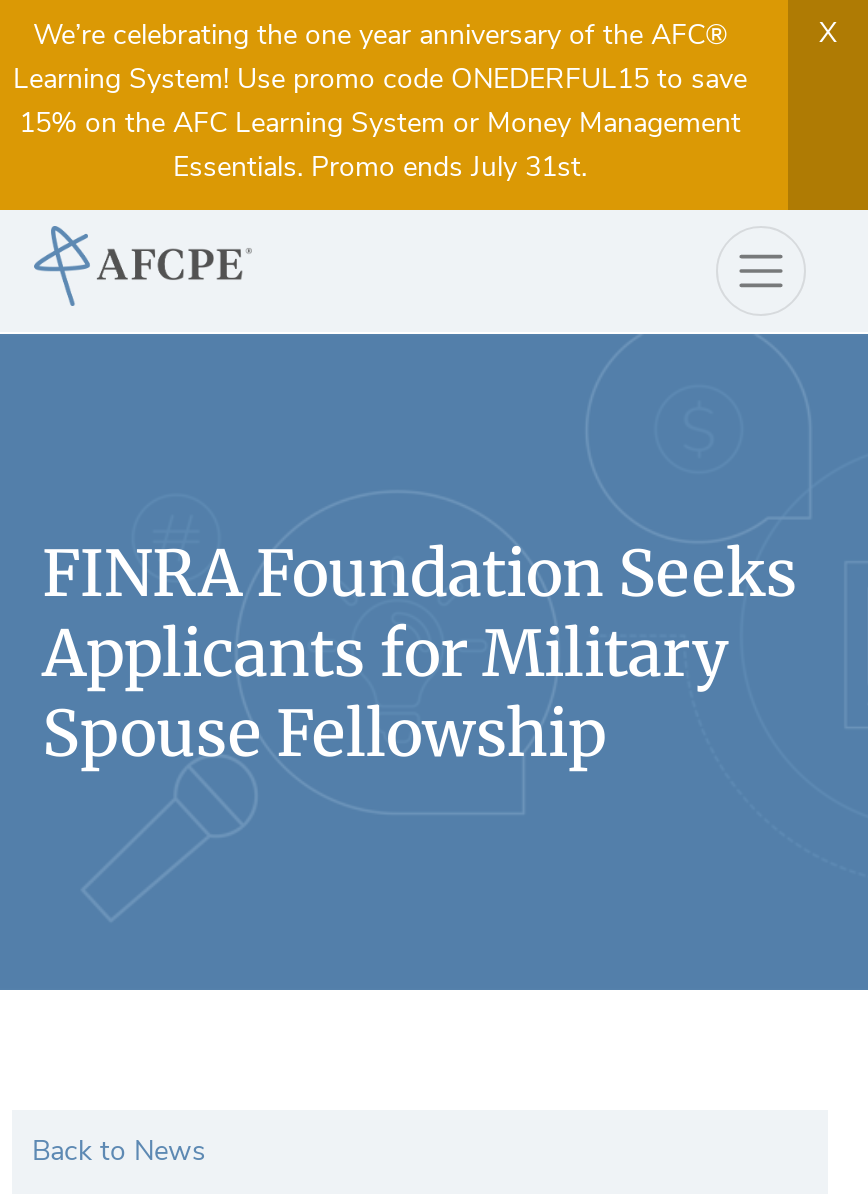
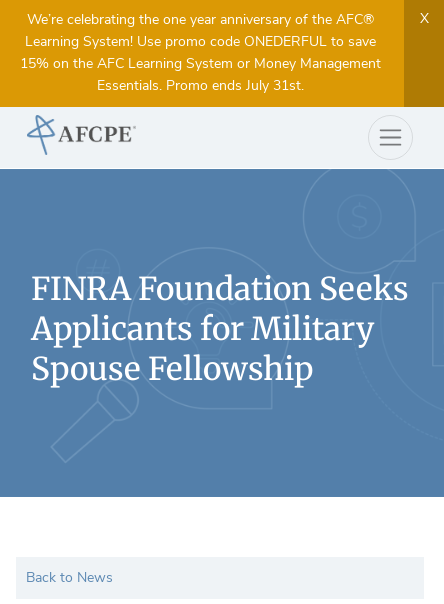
- Learning System! Use promo code ONEDERFUL15 to save
+ Learning System! Use promo code ONEDERFUL to save
